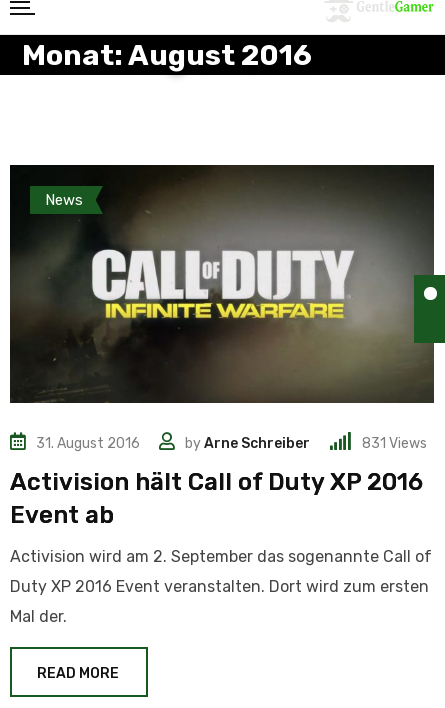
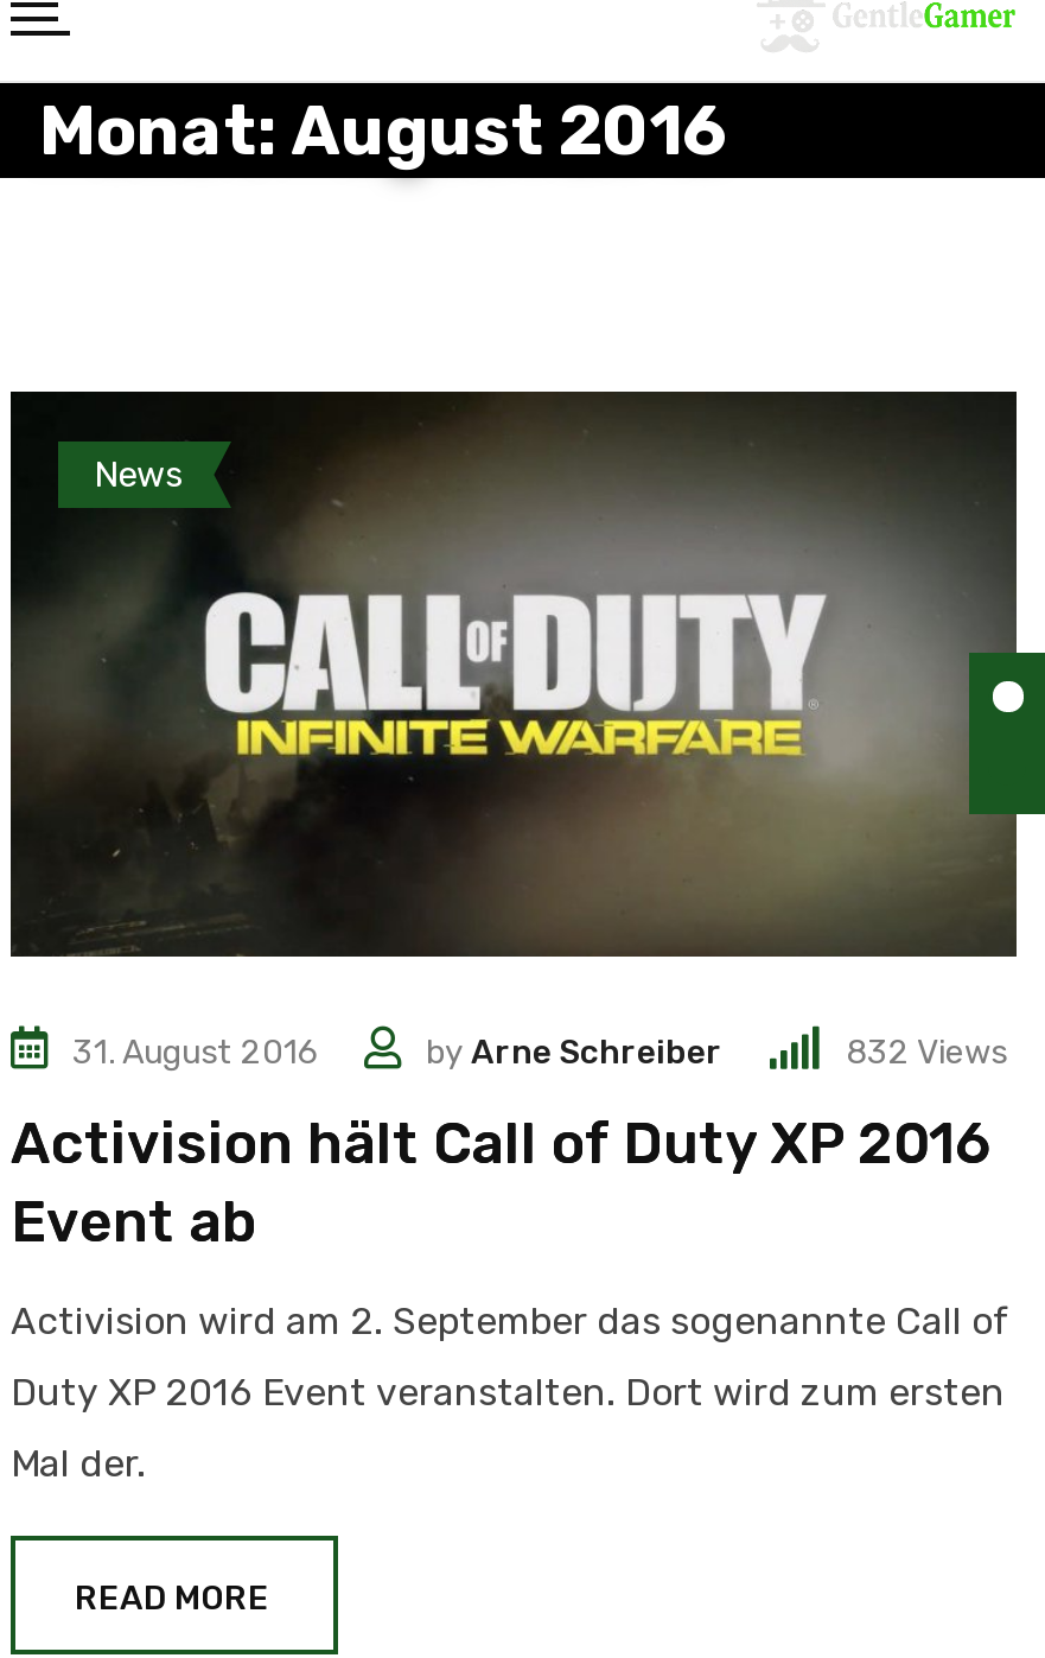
- 831 Views
+ 832 Views
